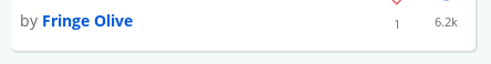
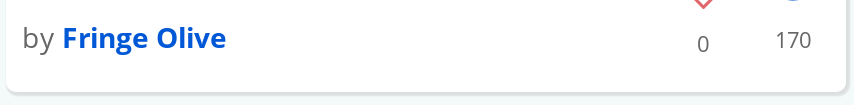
- 1
- 6.2k
+ 0
+ 170
